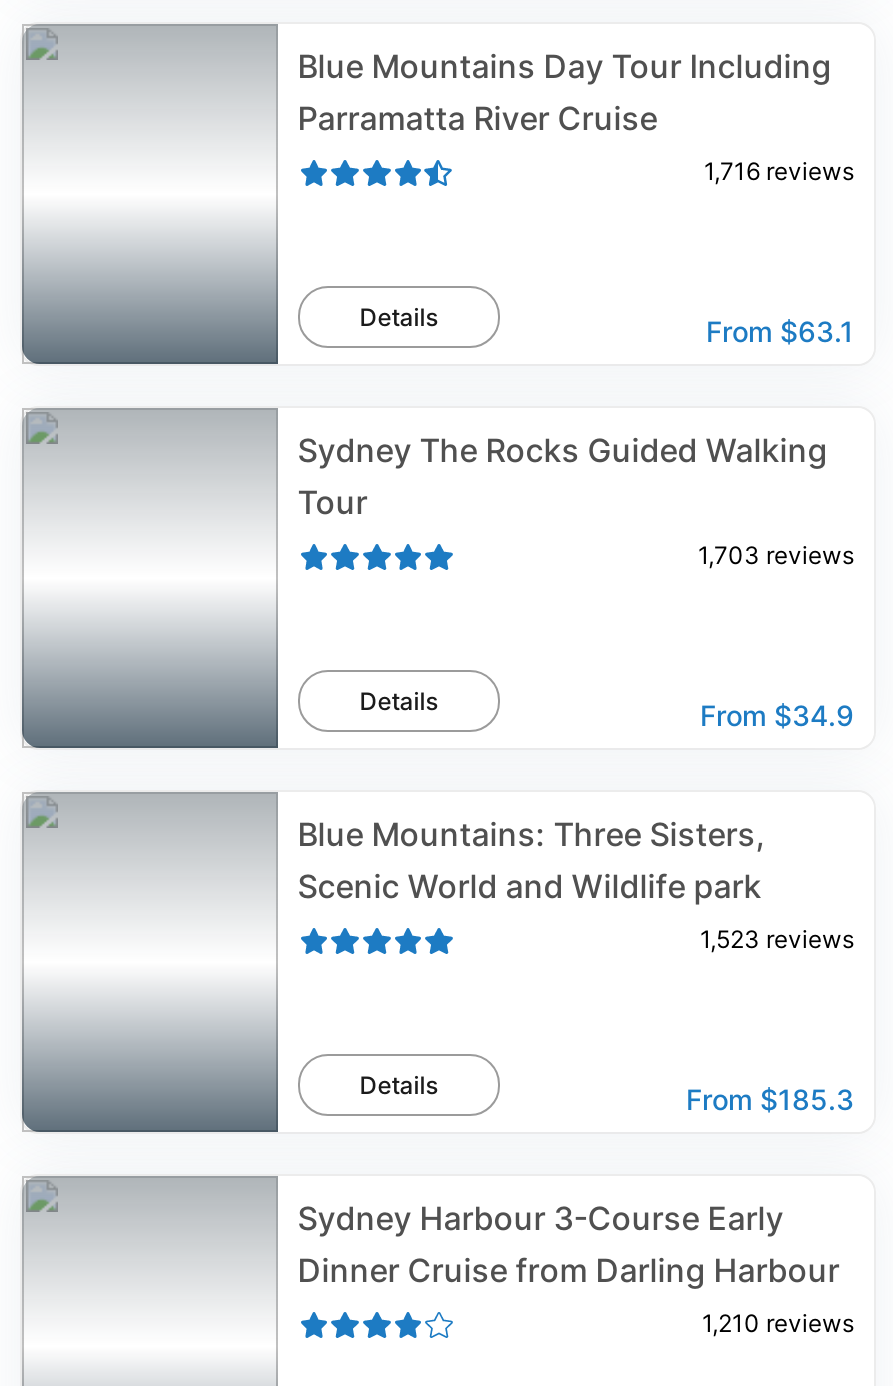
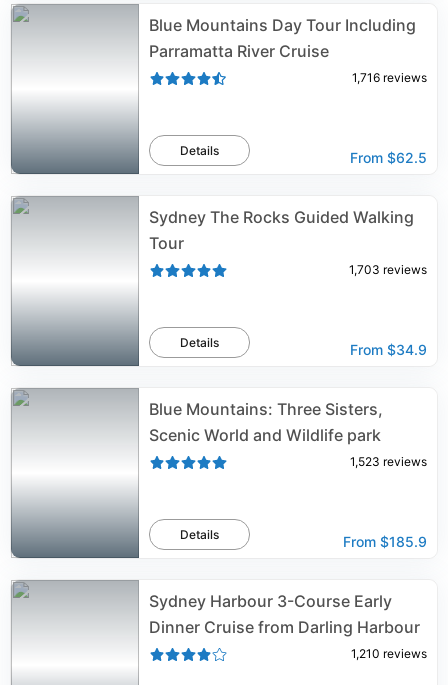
- From $63.1
+ From $62.5

- From $185.3
+ From $185.9
